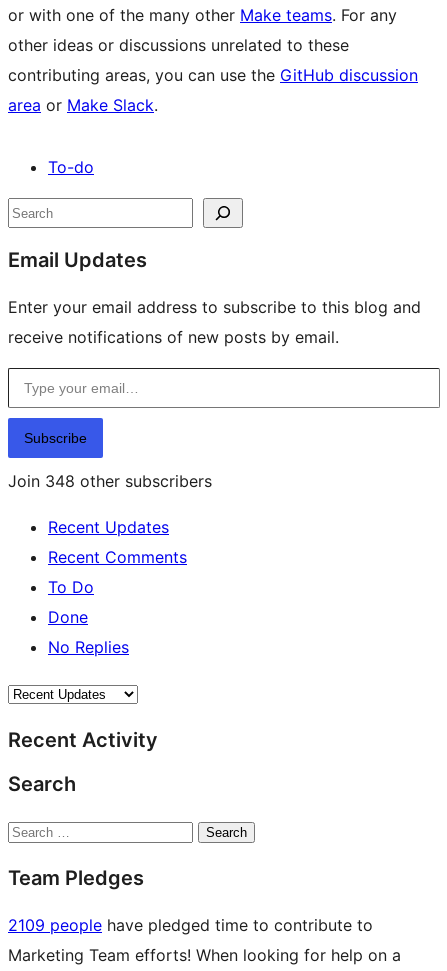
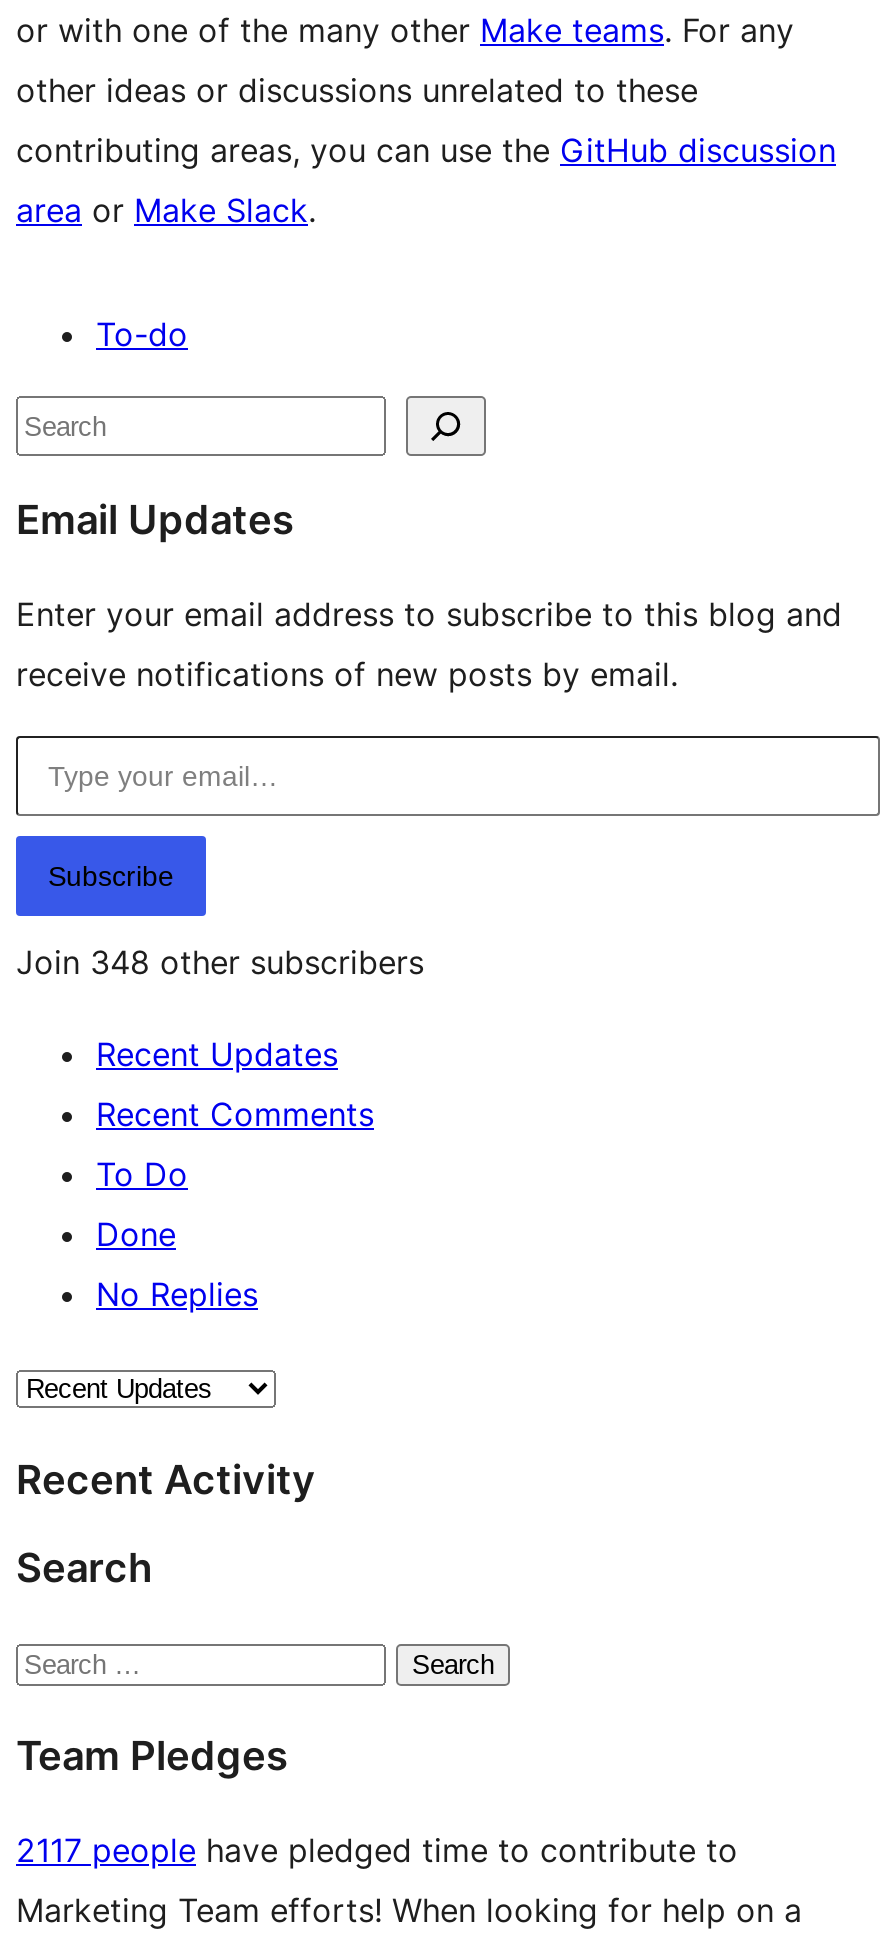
- 2109 people have pledged time to contribute to
+ 2117 people have pledged time to contribute to
